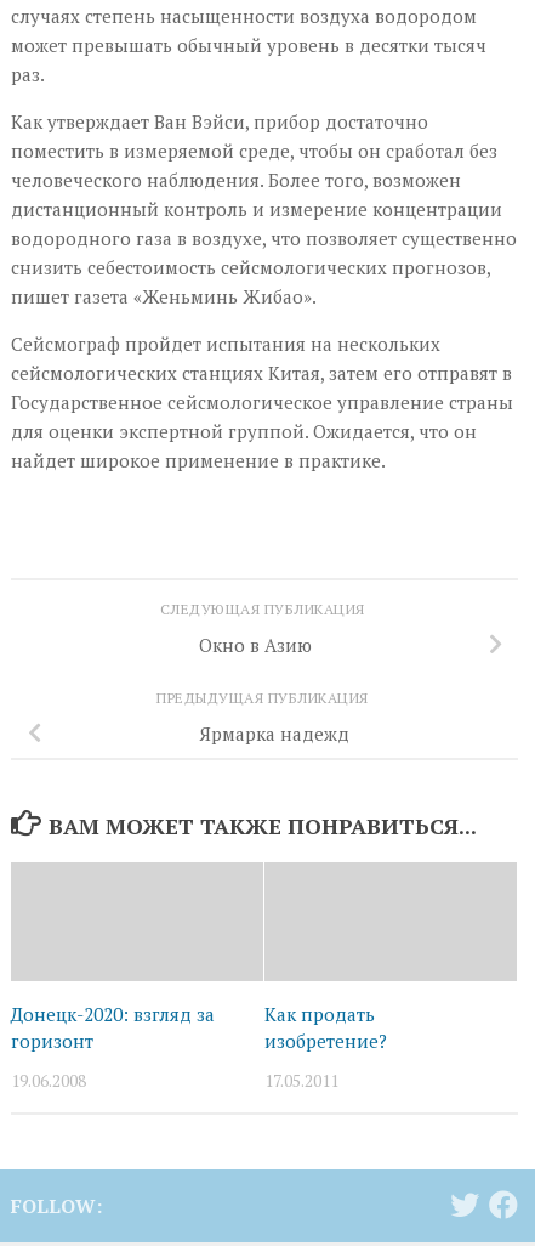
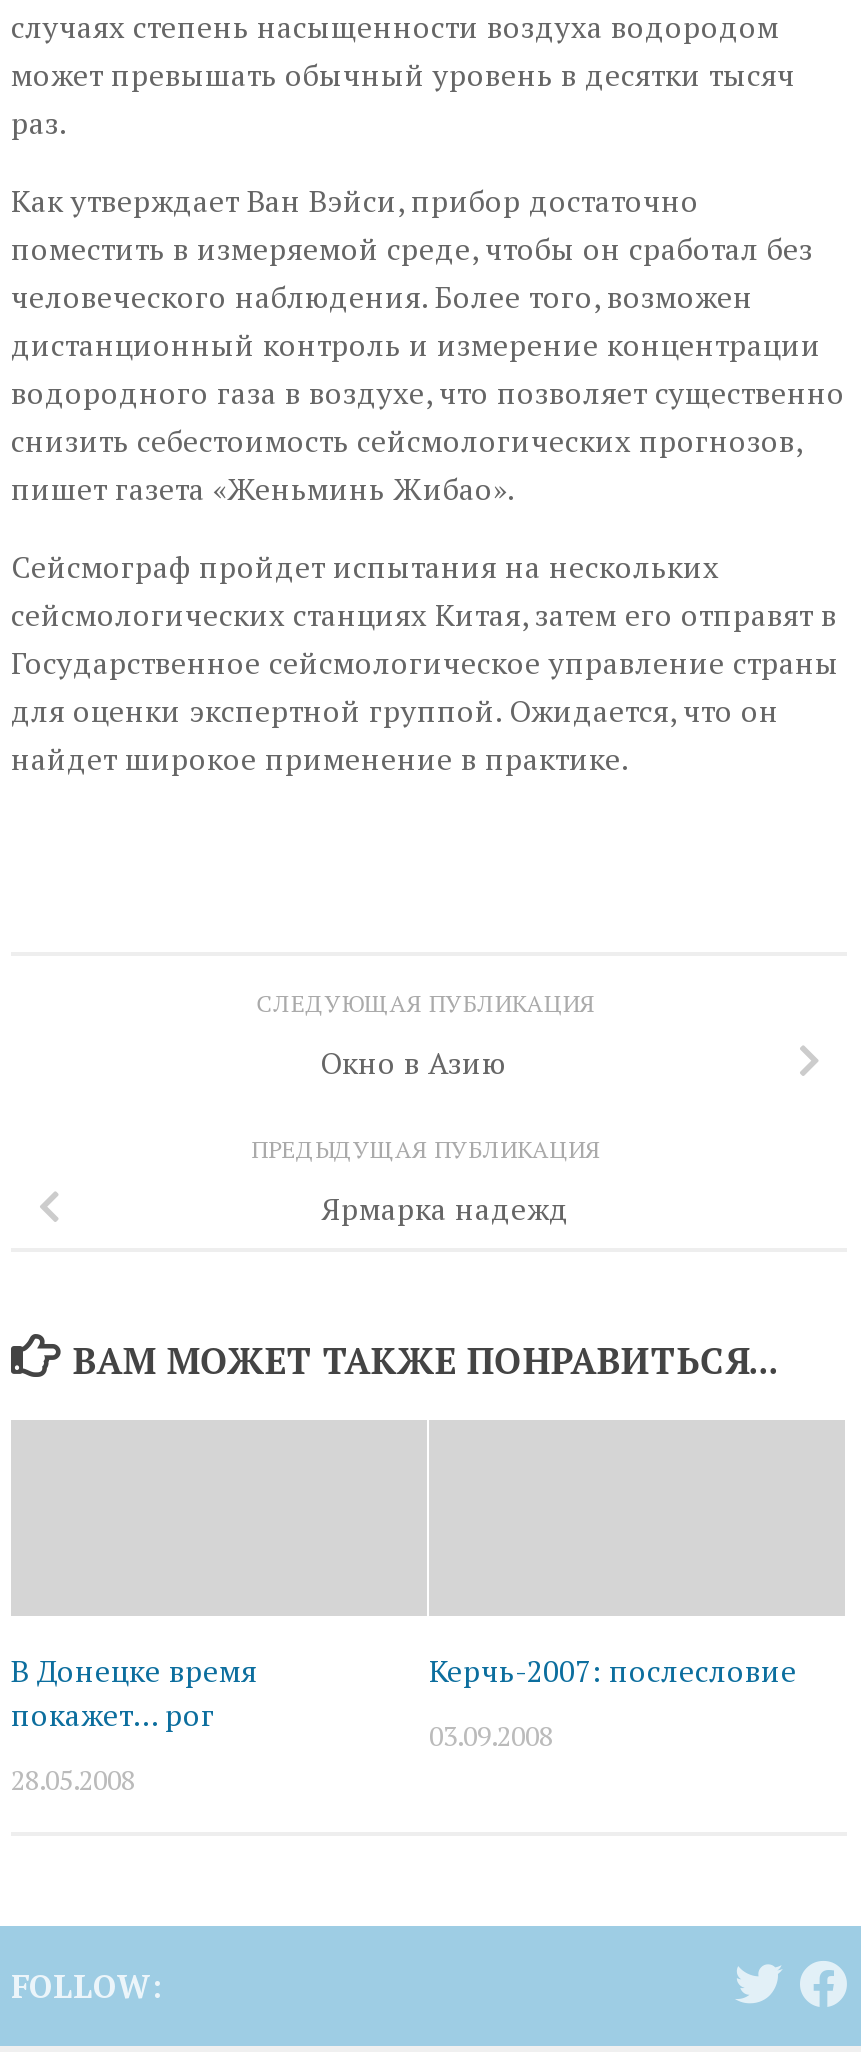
- Донецк-2020: взгляд за
- горизонт
+ В Донецке время
+ покажет… рог

- Как продать
- изобретение?
+ Керчь-2007: послесловие

- 19.06.2008
+ 28.05.2008

- 17.05.2011
+ 03.09.2008
